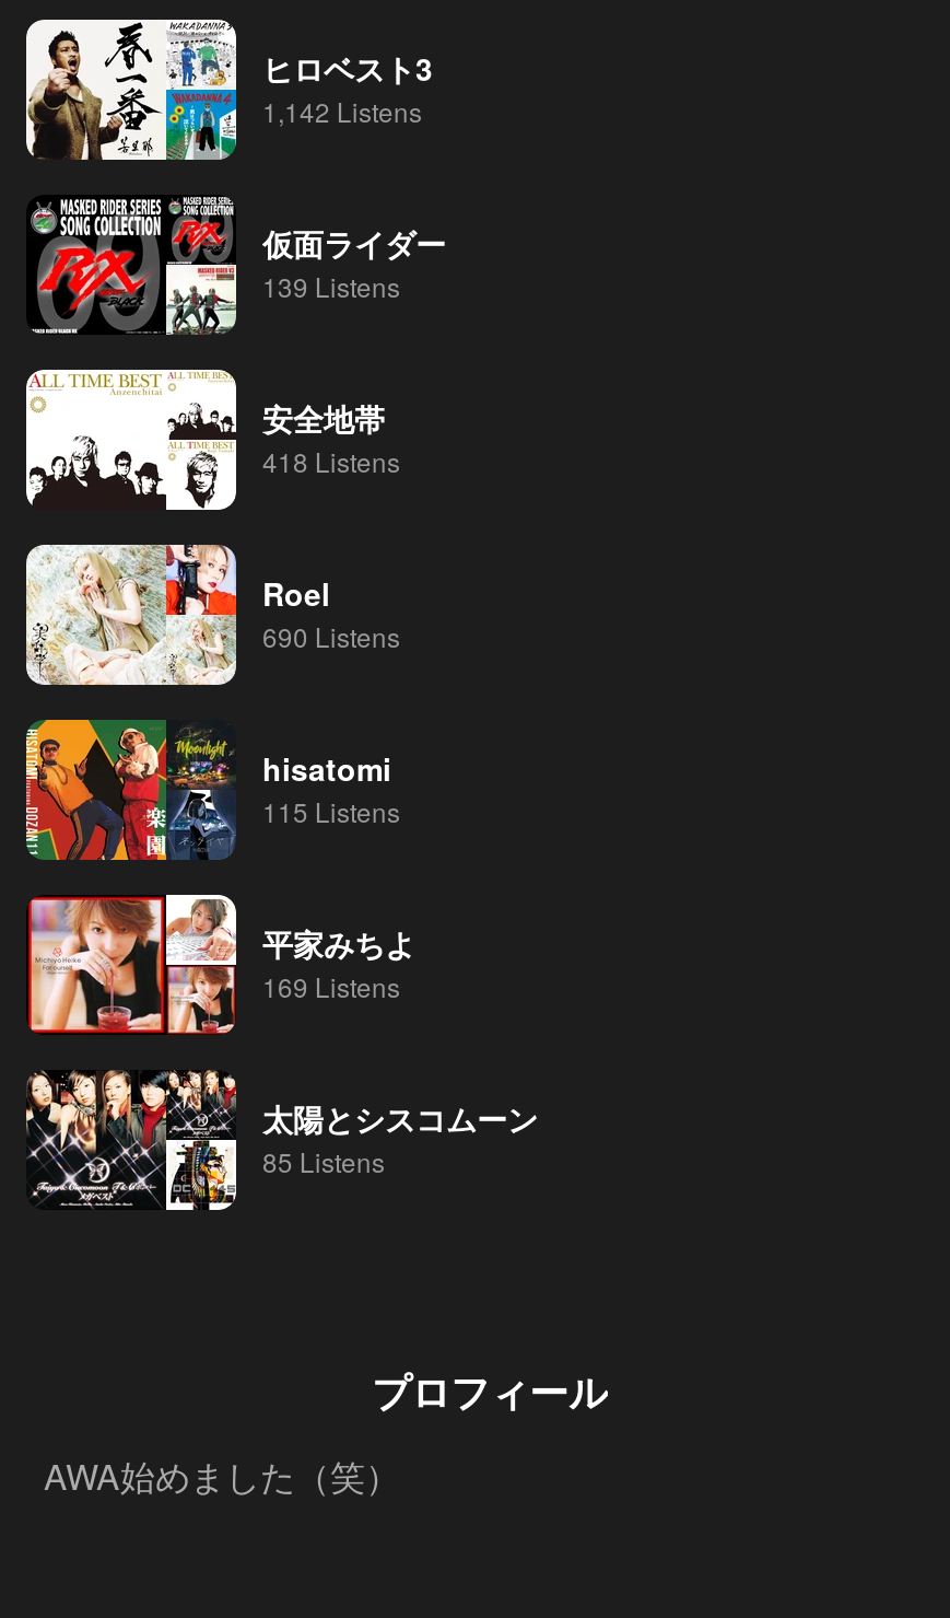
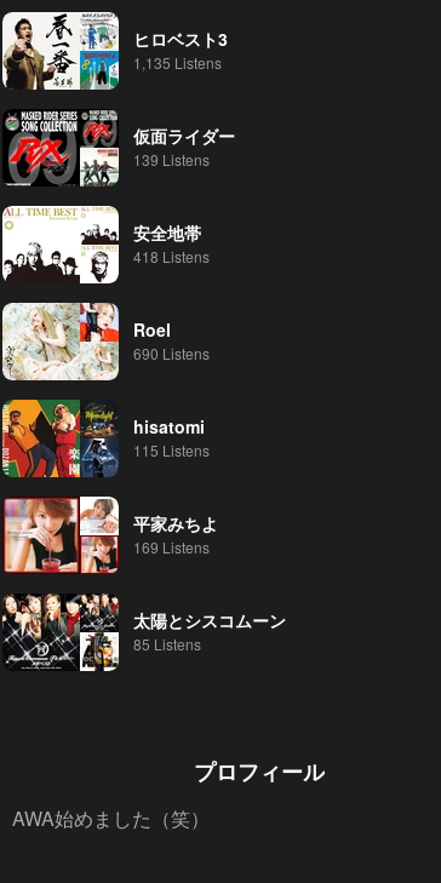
- 1,142 Listens
+ 1,135 Listens
